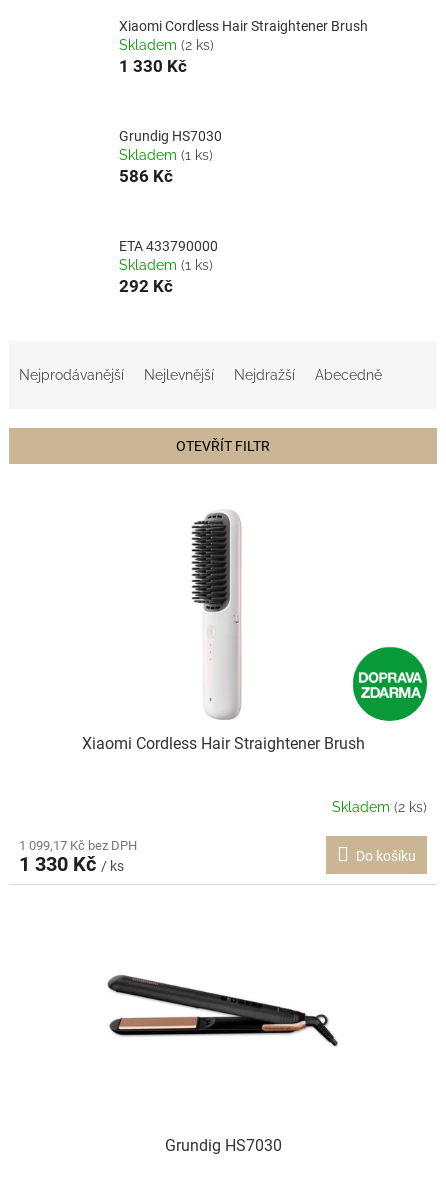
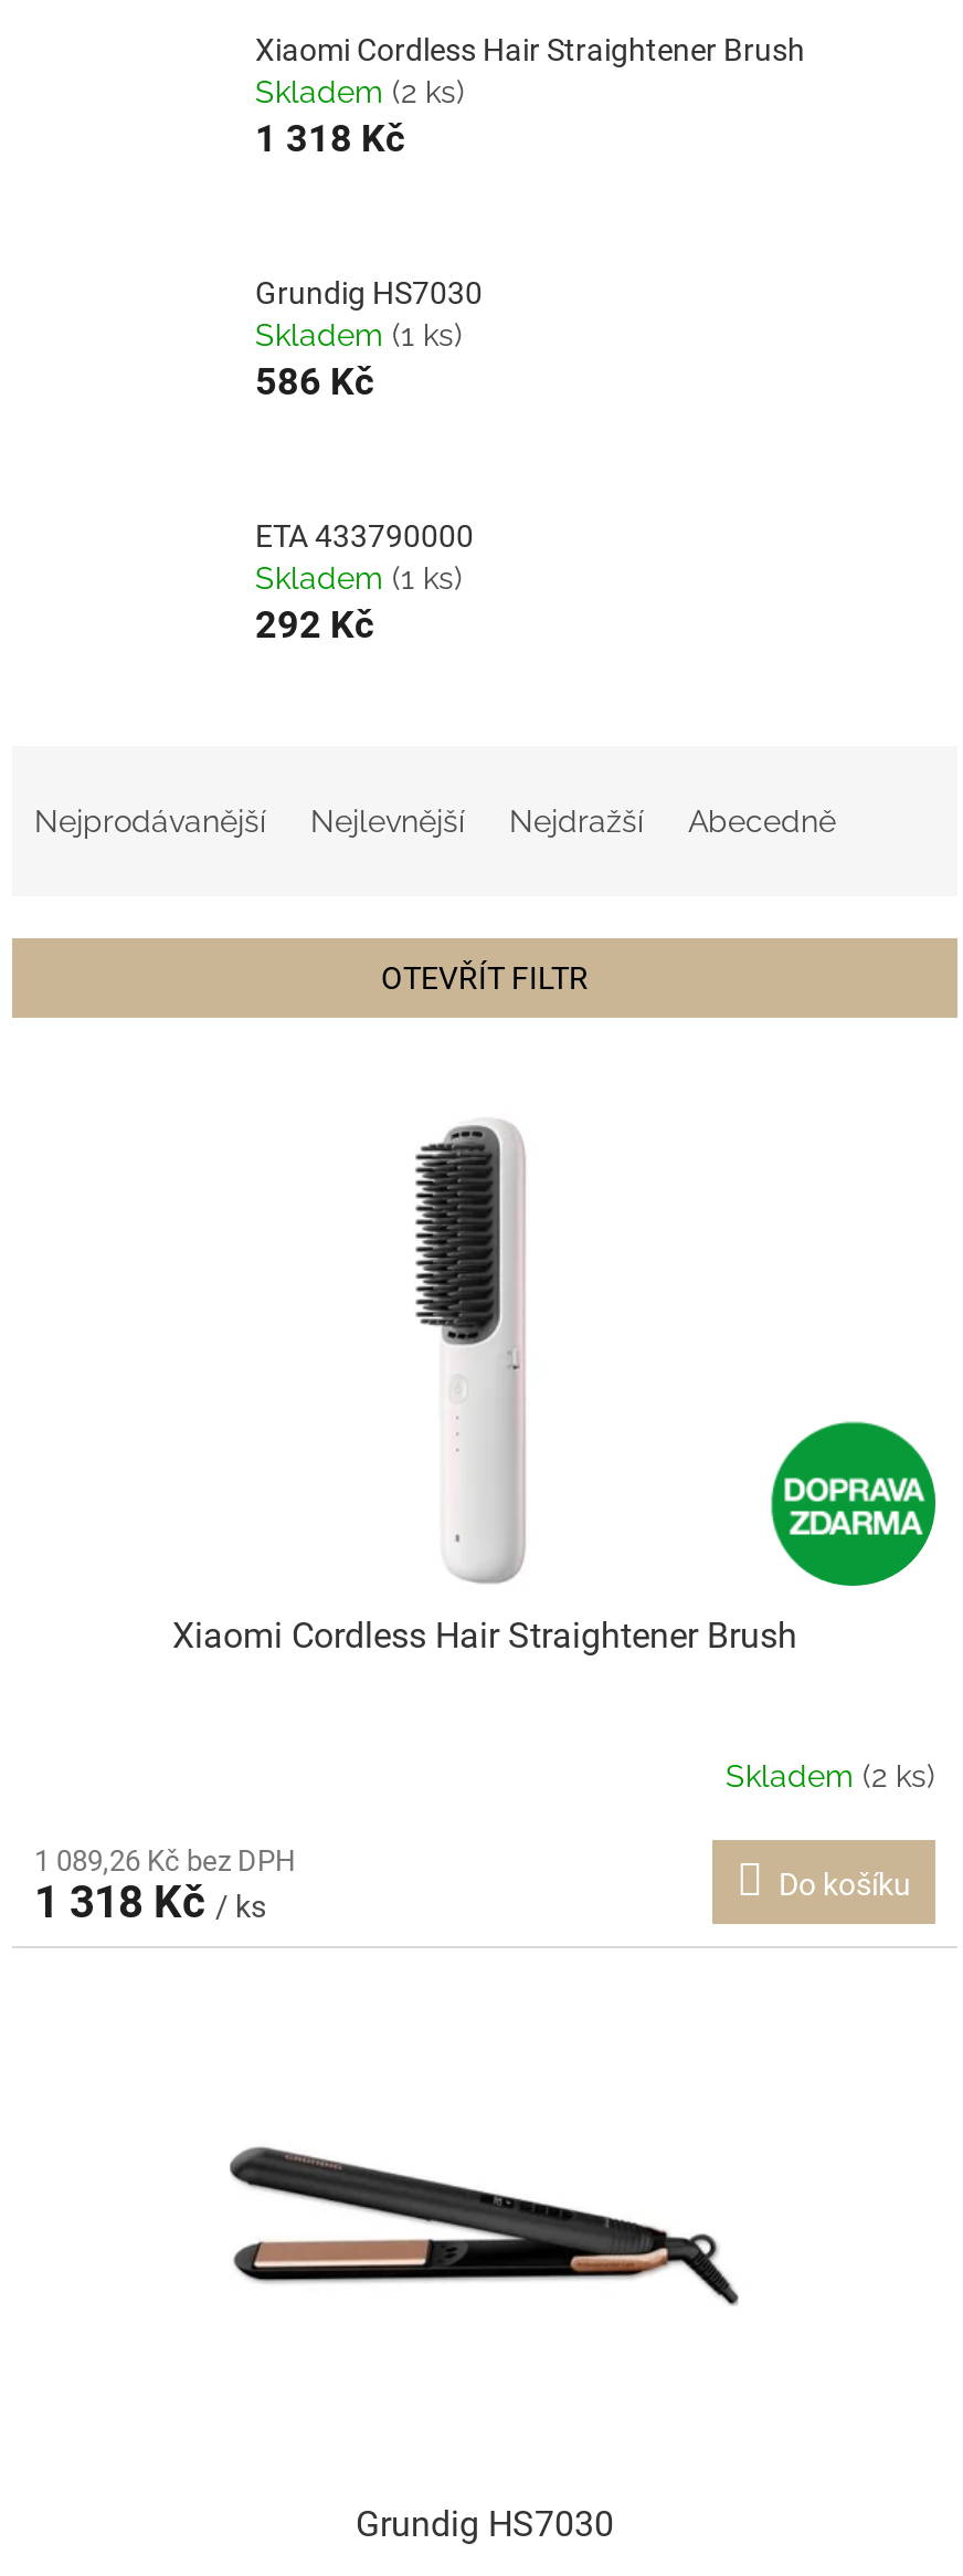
- 1 330 Kč
+ 1 318 Kč

- 1 099,17 Kč bez DPH
+ 1 089,26 Kč bez DPH

- 1 330 Kč / ks
+ 1 318 Kč / ks
